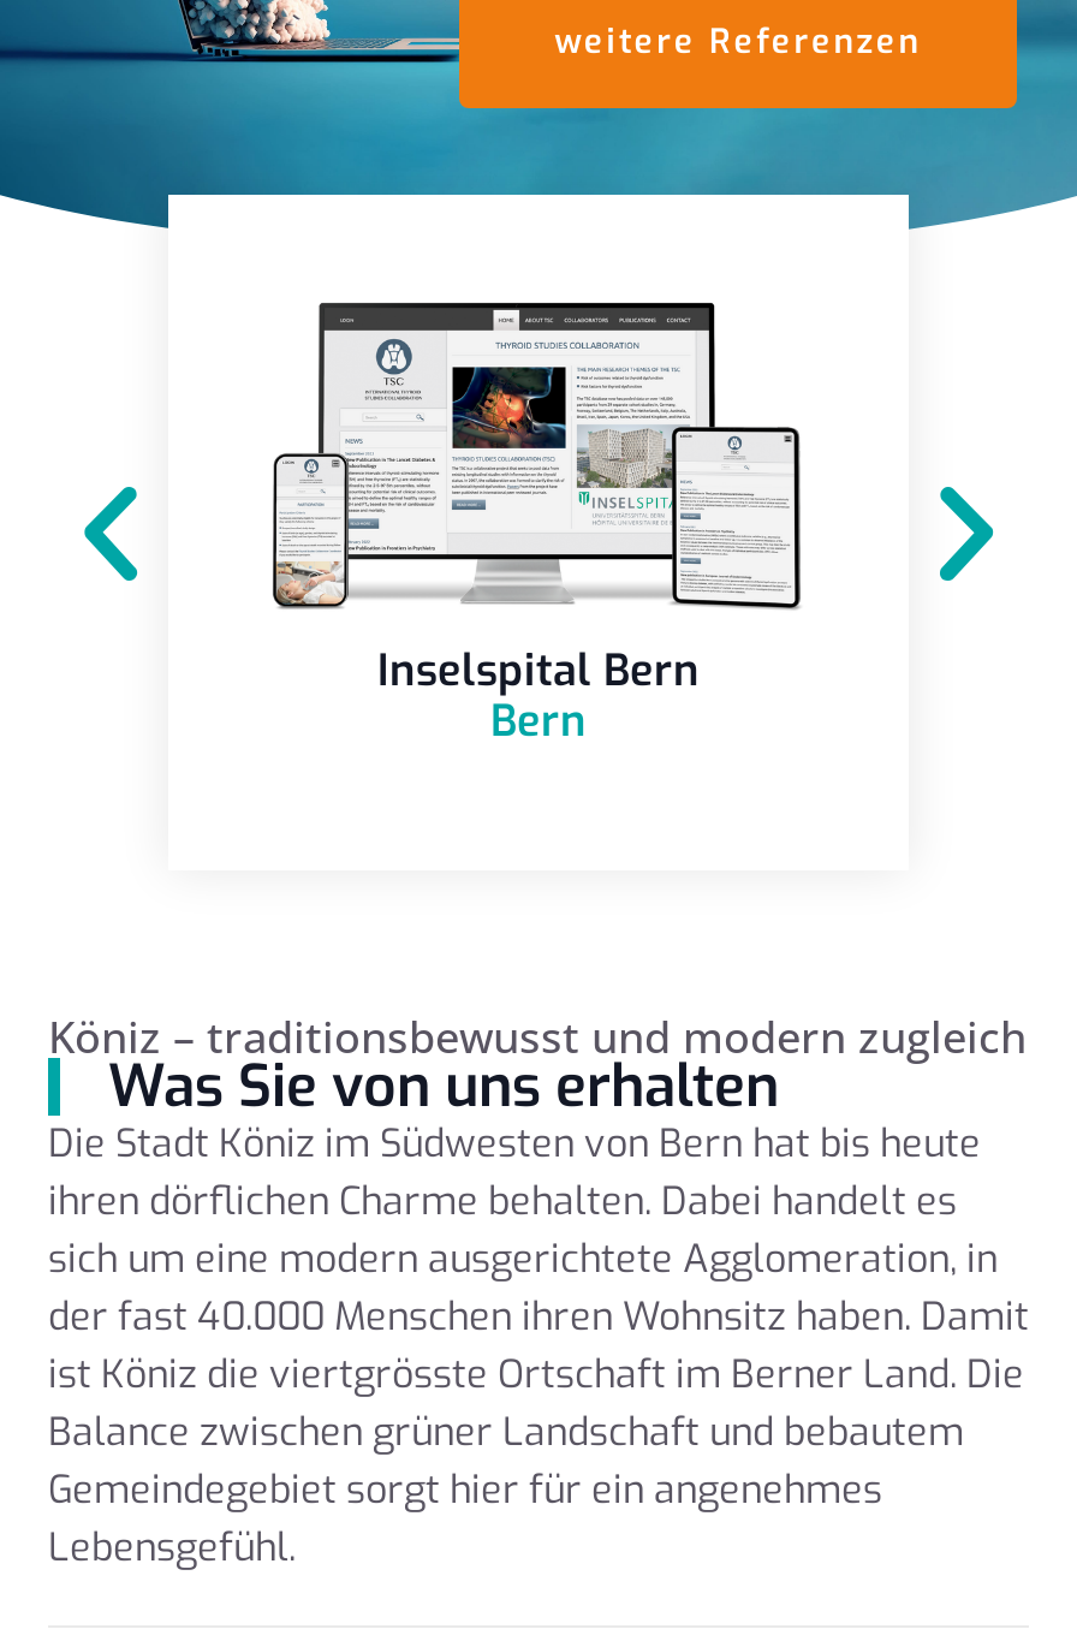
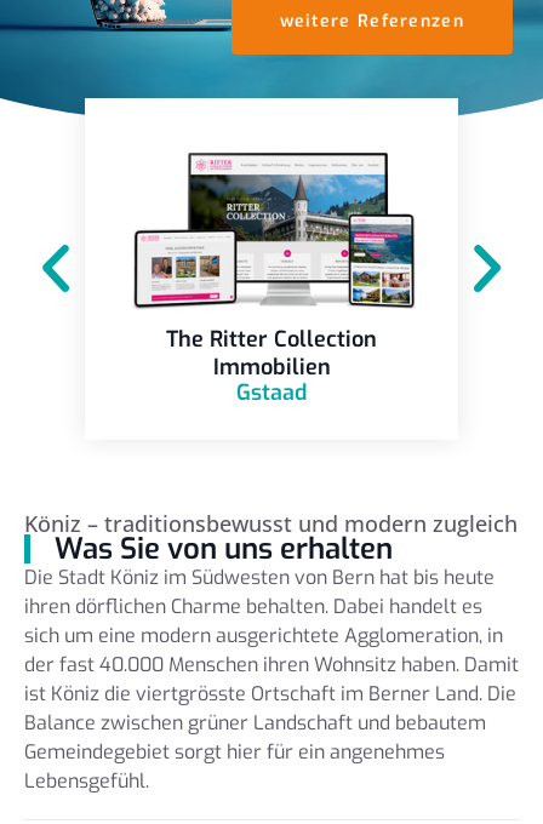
- [image]
- Inselspital Bern
- Bern
+ [image]
+ The Ritter Collection
+ Immobilien
+ Gstaad
